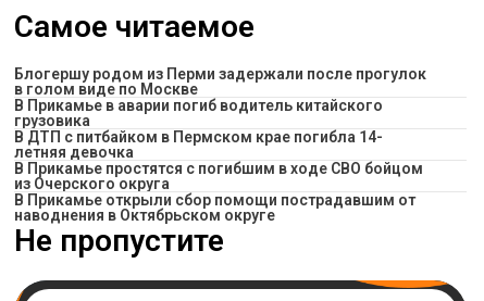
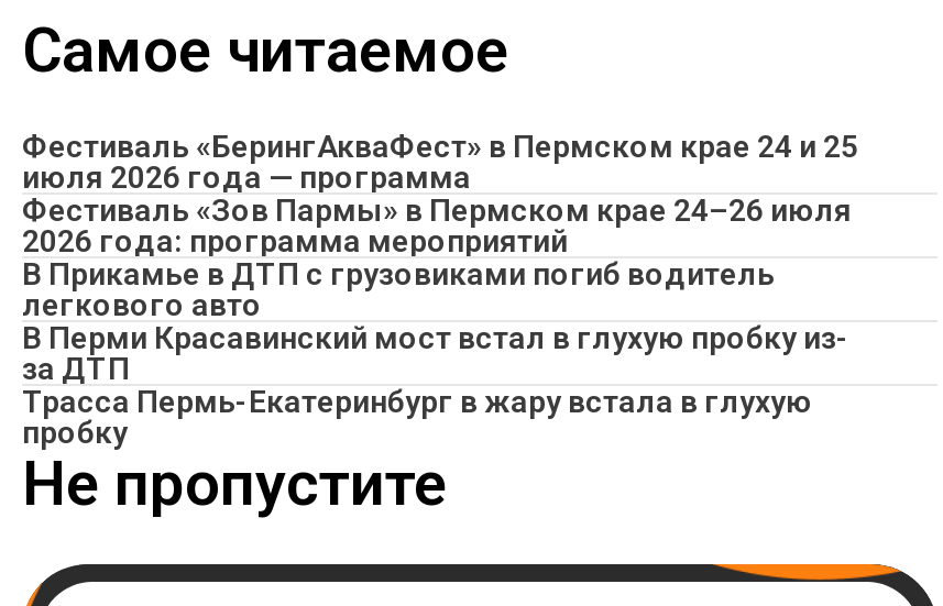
- Блогершу родом из Перми задержали после прогулок
- в голом виде по Москве
- В Прикамье в аварии погиб водитель китайского
- грузовика
- В ДТП с питбайком в Пермском крае погибла 14-
- летняя девочка
- В Прикамье простятся с погибшим в ходе СВО бойцом
- из Очерского округа
- В Прикамье открыли сбор помощи пострадавшим от
- наводнения в Октябрьском округе
+ Фестиваль «БерингАкваФест» в Пермском крае 24 и 25
+ июля 2026 года — программа
+ Фестиваль «Зов Пармы» в Пермском крае 24–26 июля
+ 2026 года: программа мероприятий
+ В Прикамье в ДТП с грузовиками погиб водитель
+ легкового авто
+ В Перми Красавинский мост встал в глухую пробку из-
+ за ДТП
+ Трасса Пермь-Екатеринбург в жару встала в глухую
+ пробку
